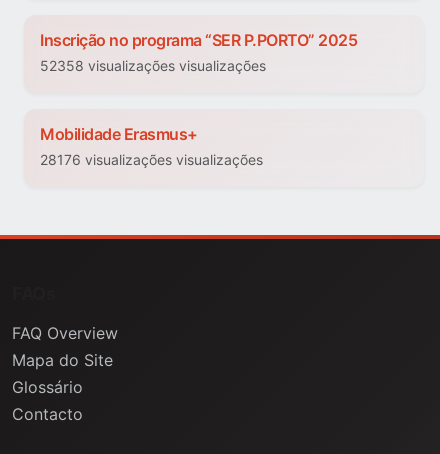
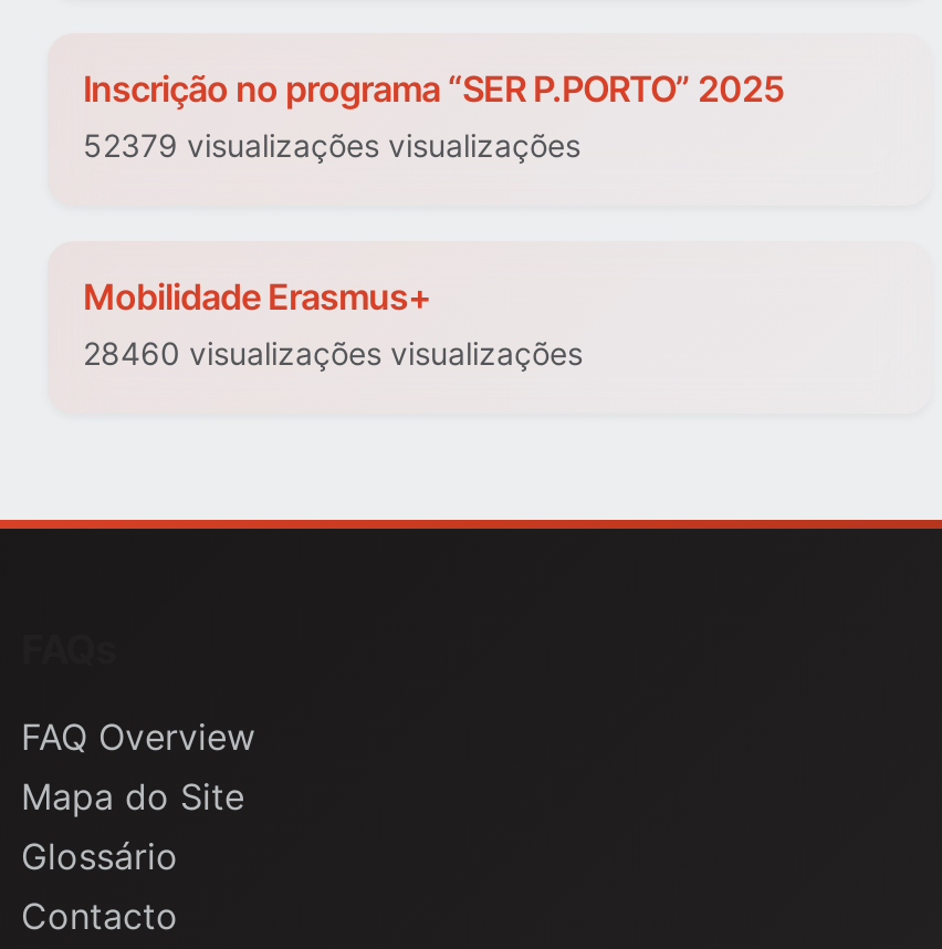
- 52358 visualizações visualizações
+ 52379 visualizações visualizações

- 28176 visualizações visualizações
+ 28460 visualizações visualizações
